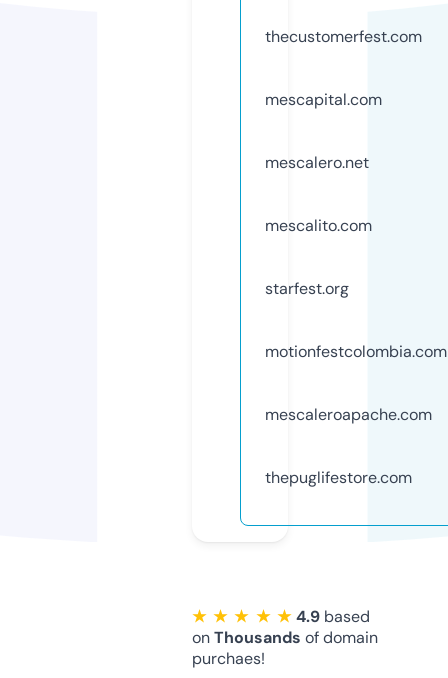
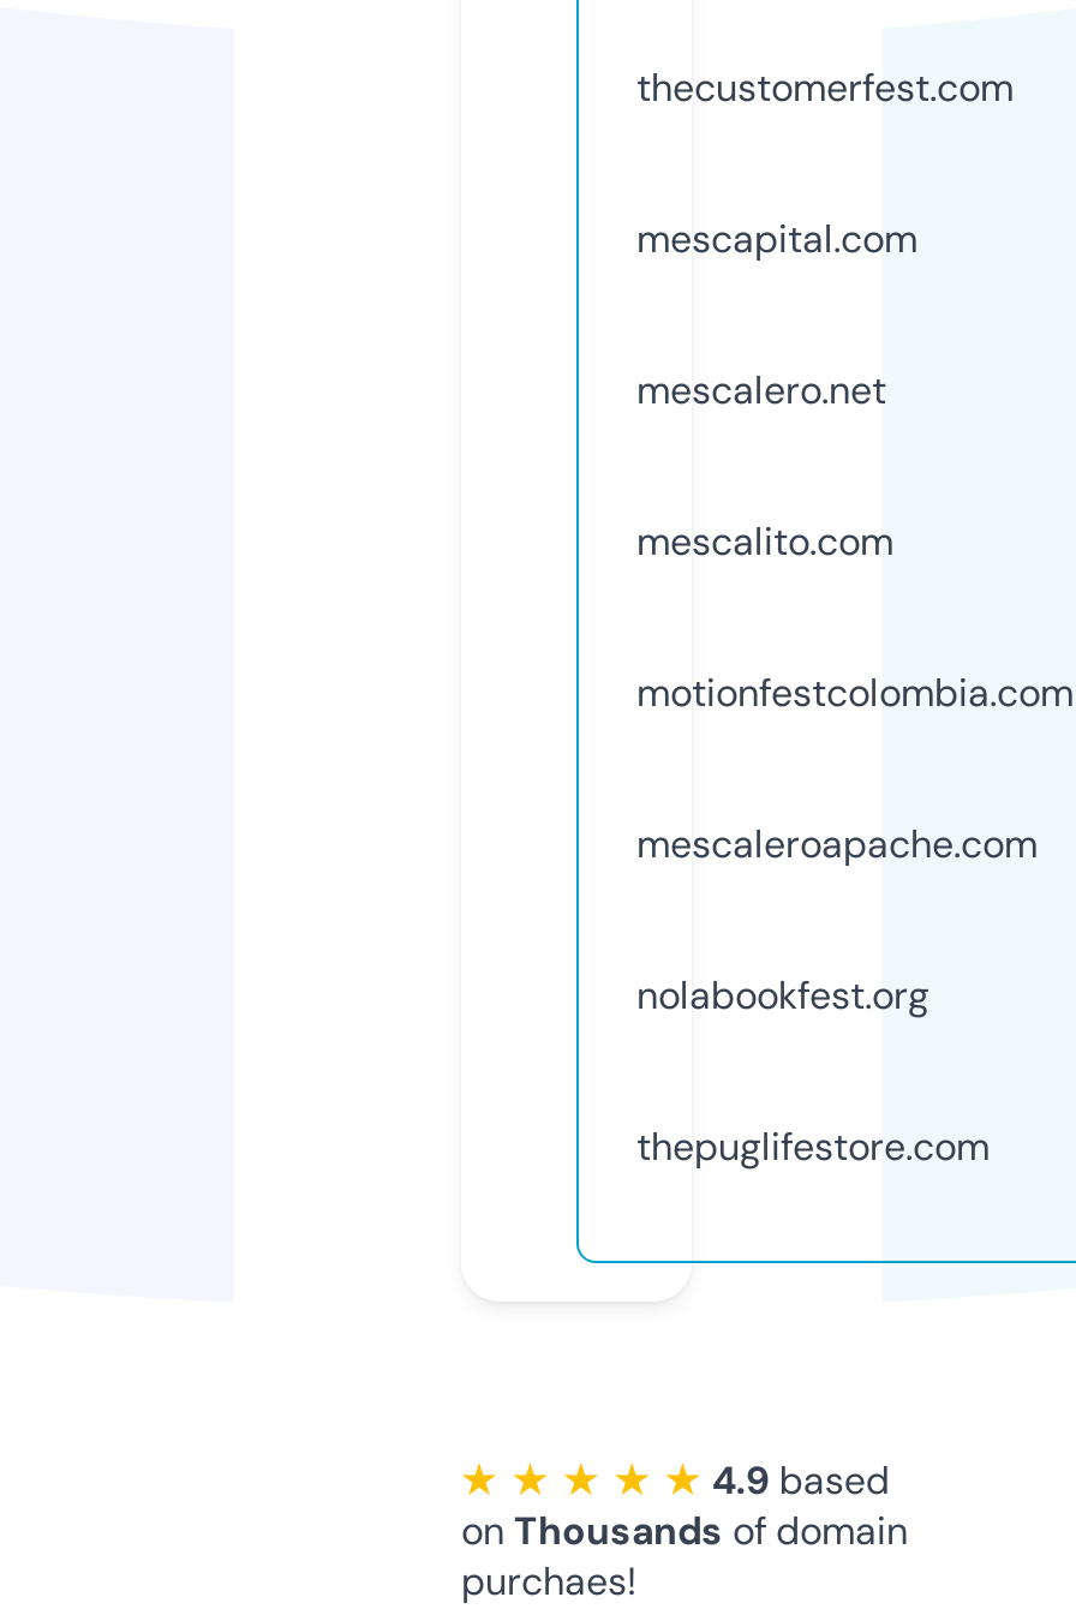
- starfest.org

moved up: motionfestcolombia.com | mescaleroapache.com

+ nolabookfest.org
